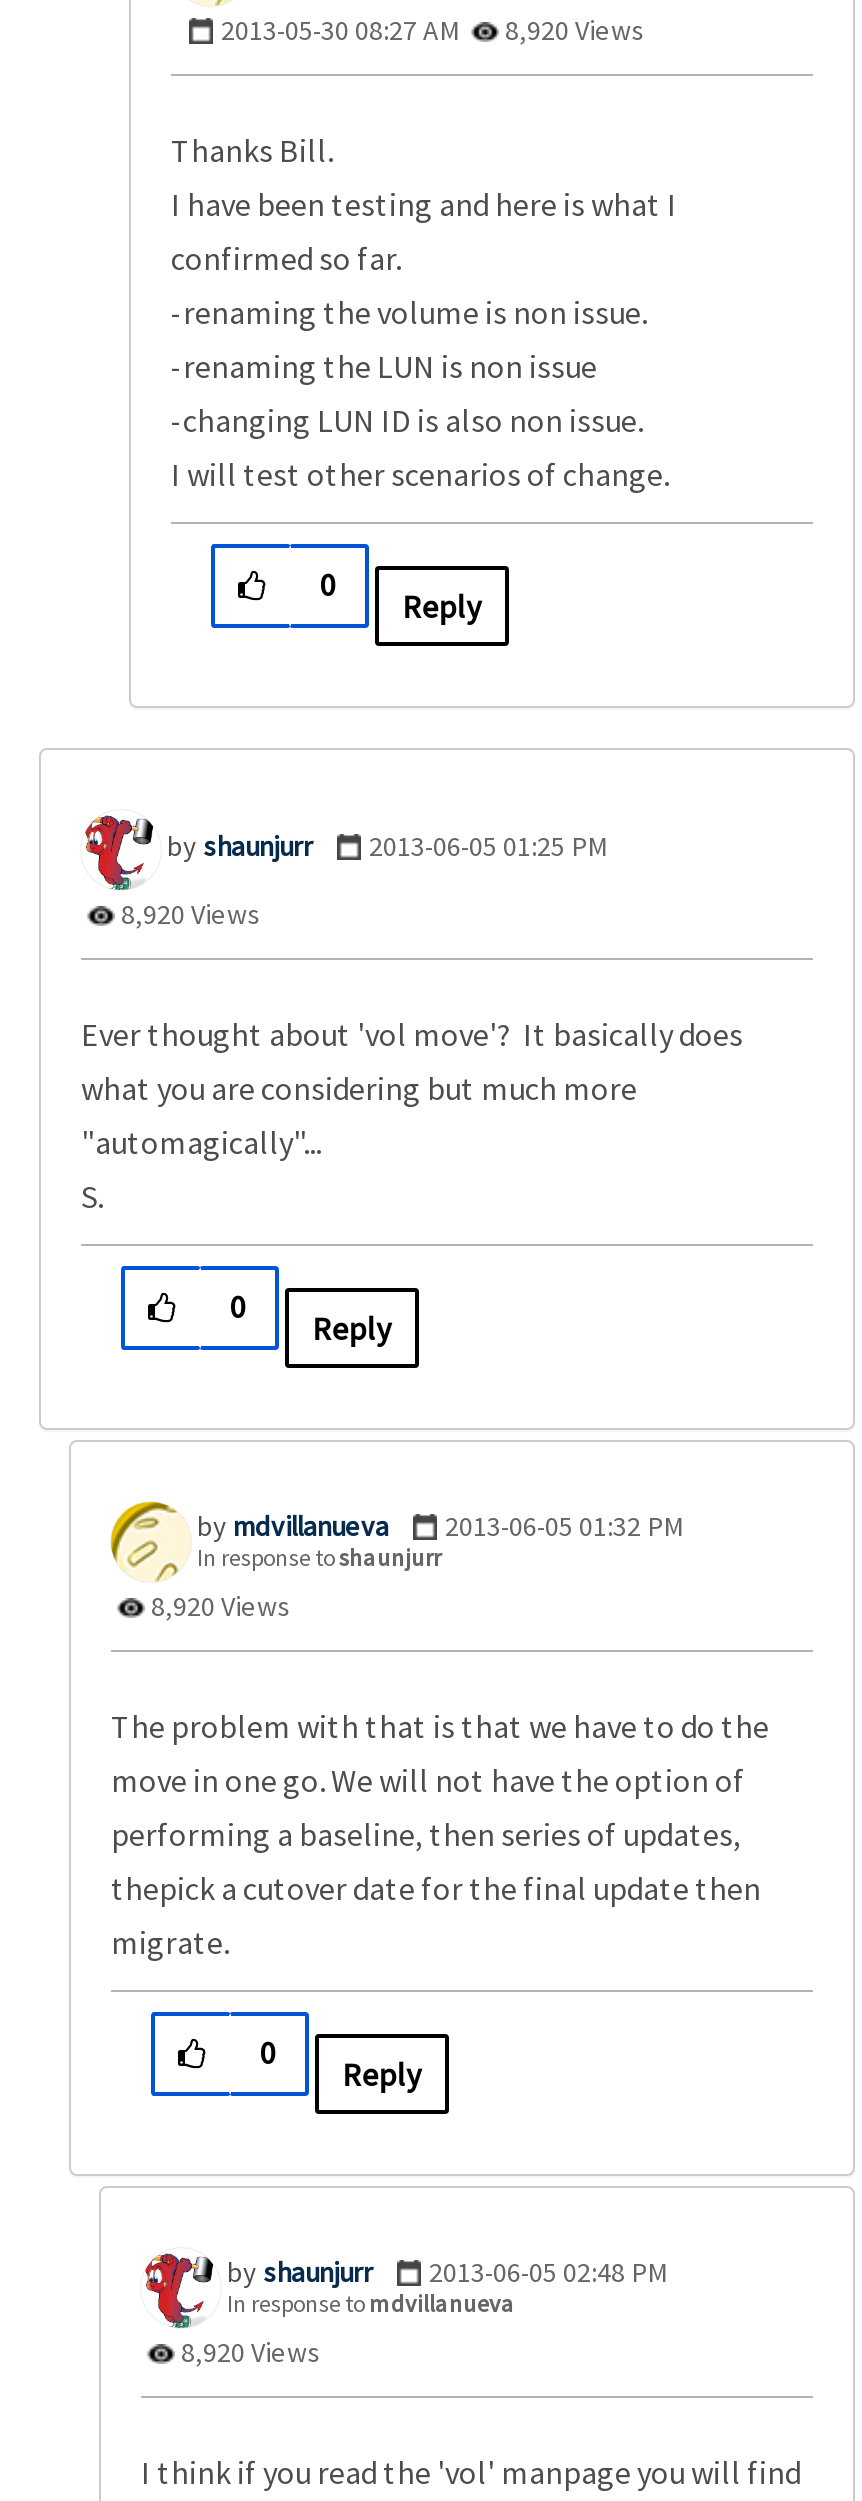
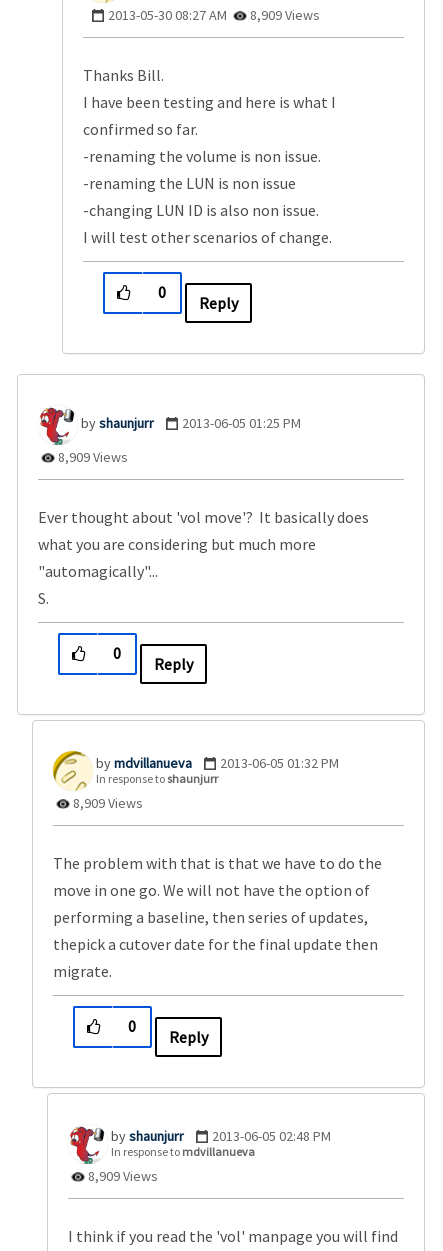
- 2013-05-30 08:27 AM 8,920 Views
+ 2013-05-30 08:27 AM 8,909 Views

- 8,920 Views
+ 8,909 Views

- 8,920 Views
+ 8,909 Views

- 8,920 Views
+ 8,909 Views
